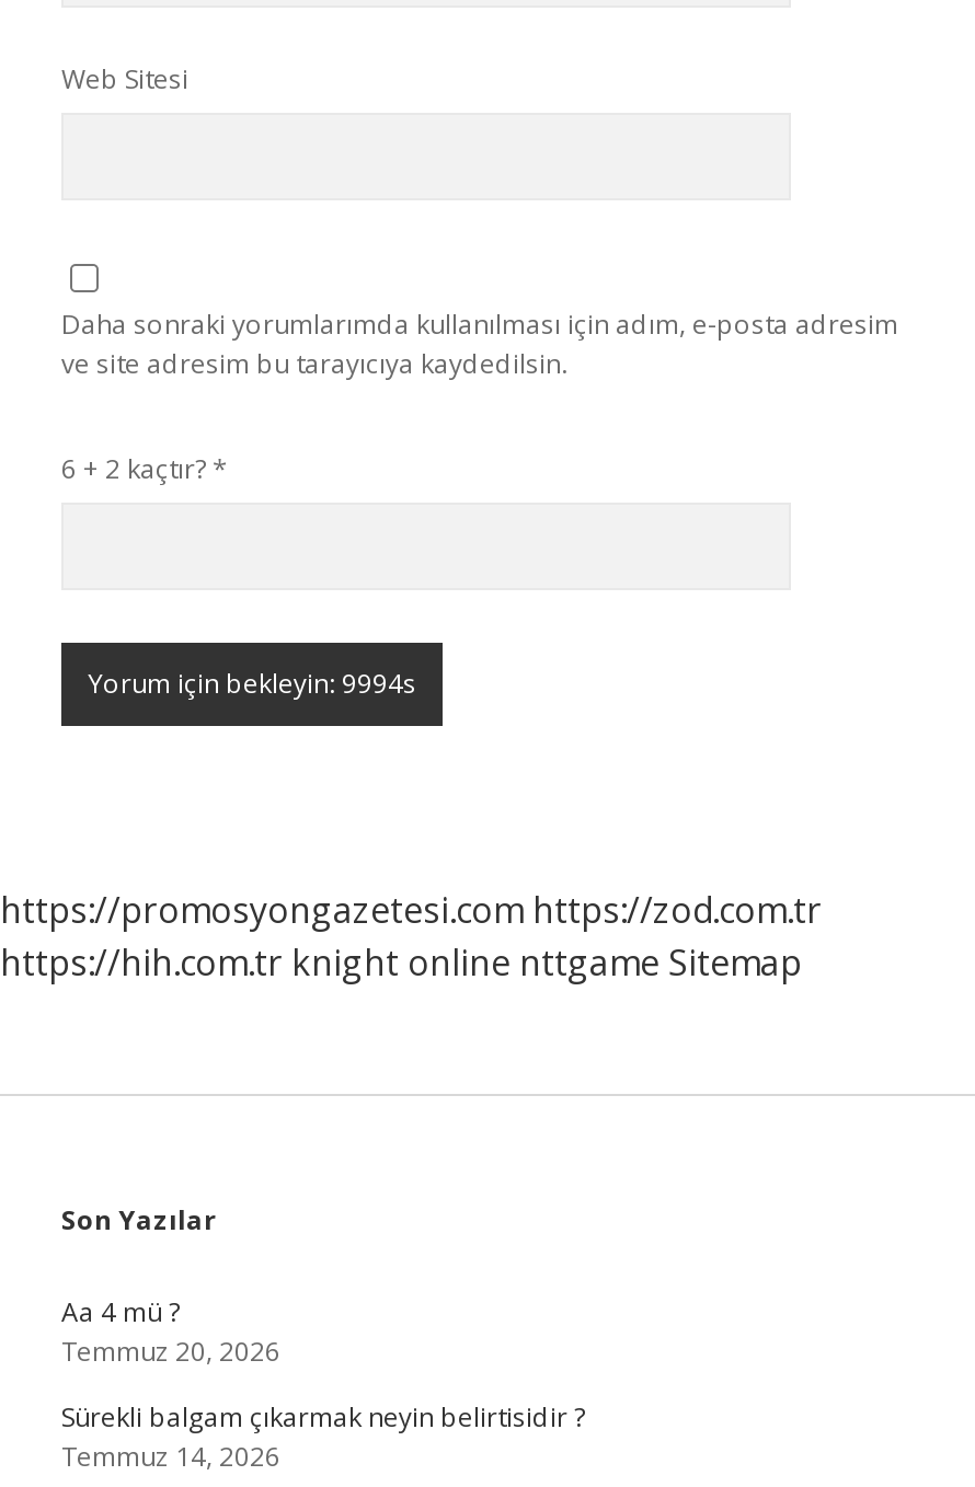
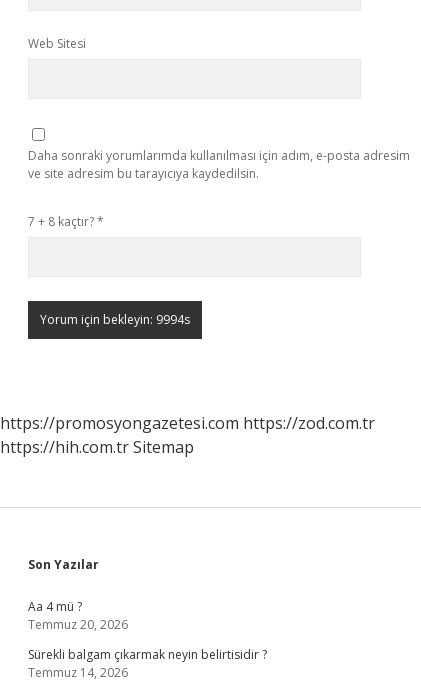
- 6 + 2 kaçtır? *
+ 7 + 8 kaçtır? *

- https://hih.com.tr knight online nttgame Sitemap
+ https://hih.com.tr Sitemap
